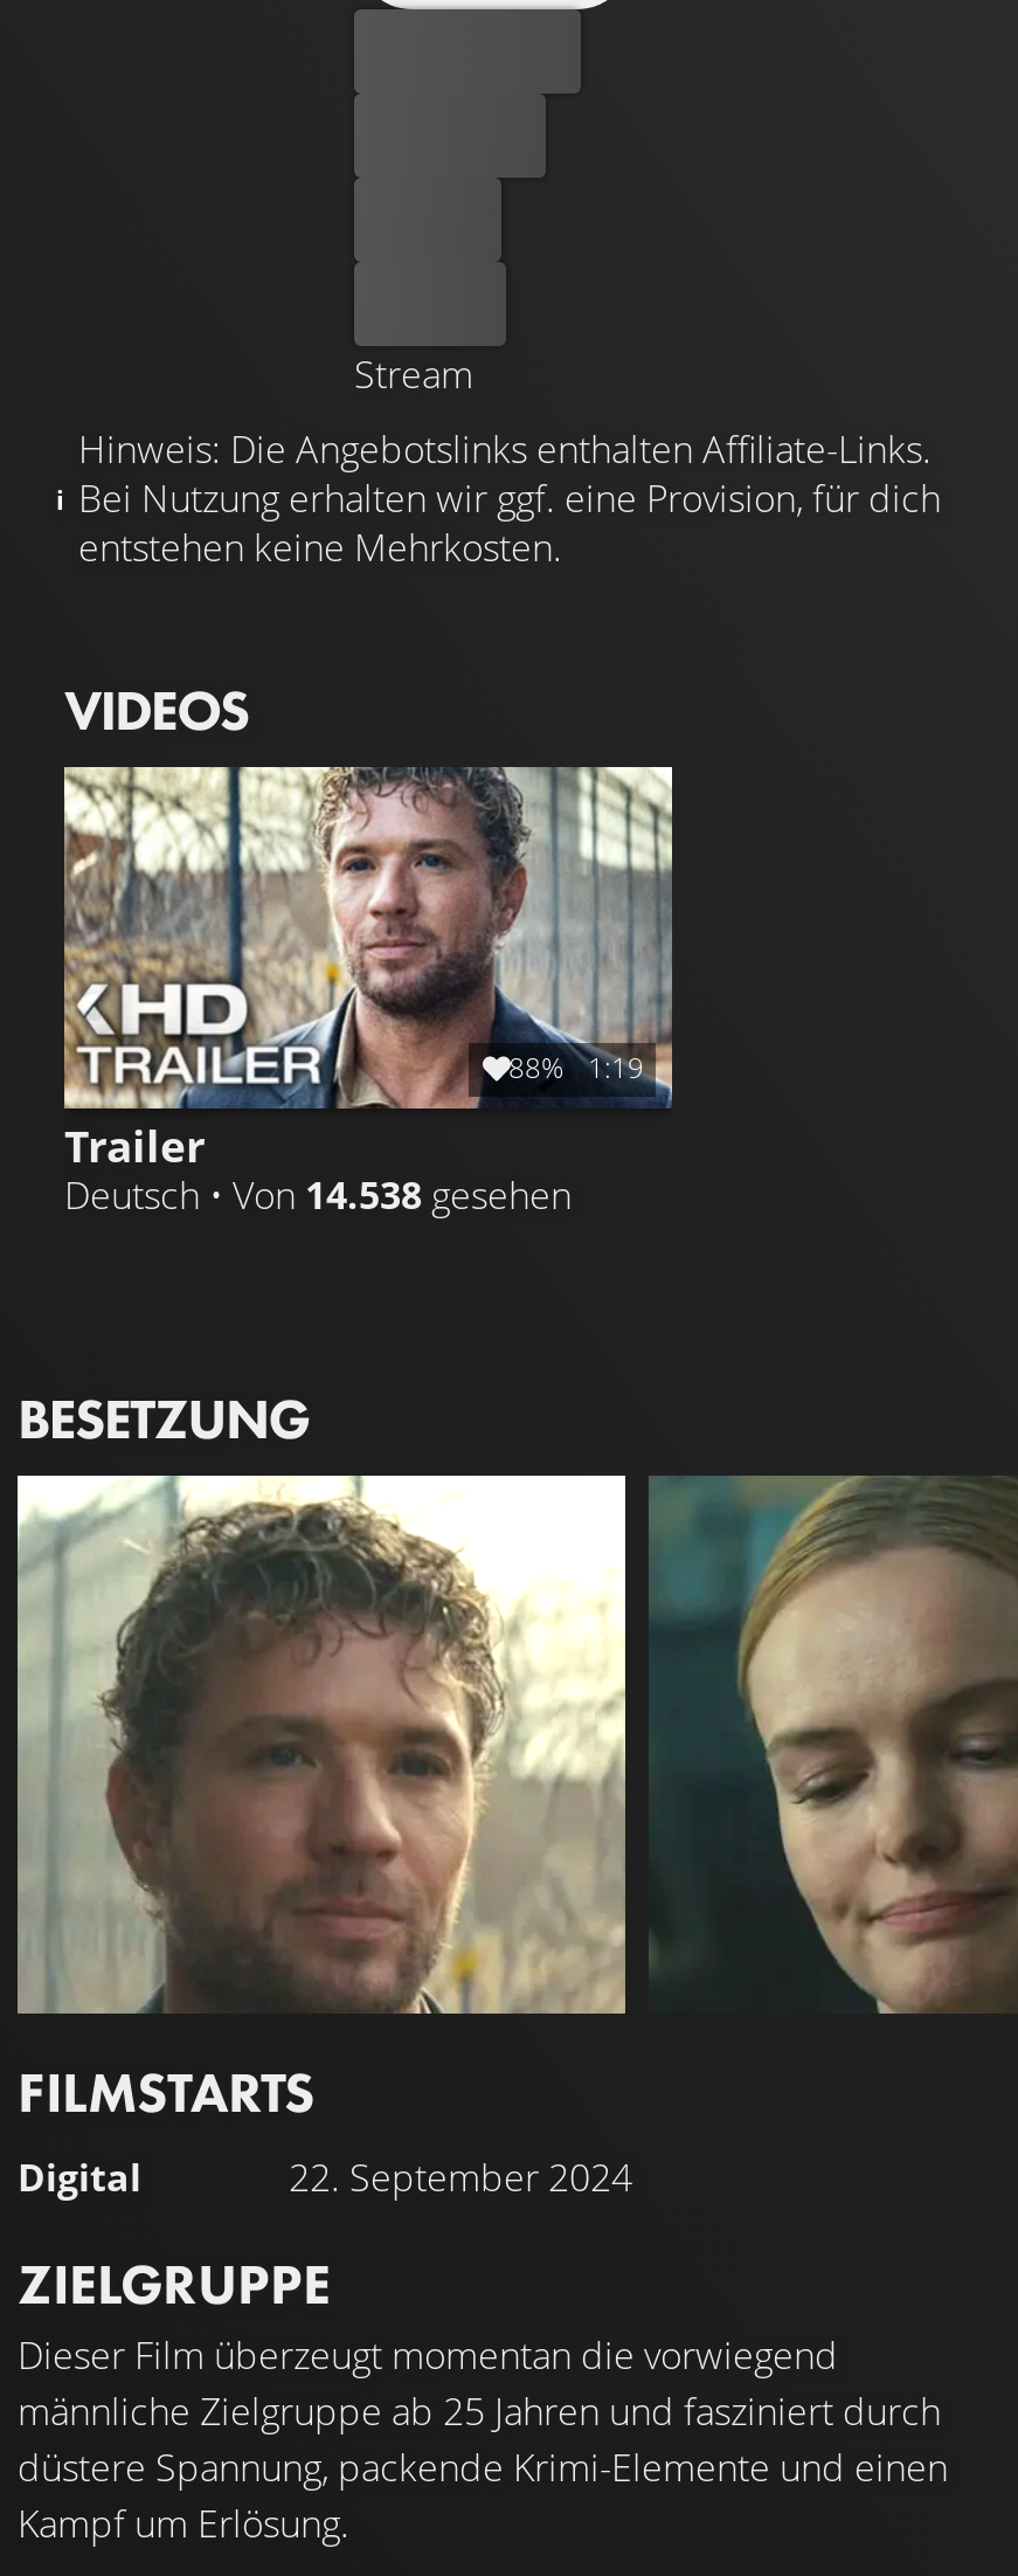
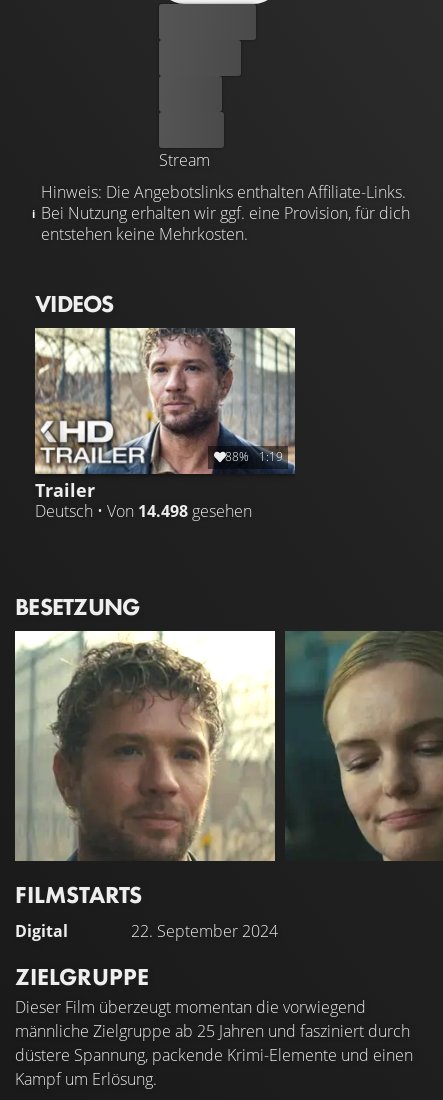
- Deutsch • Von 14.538 gesehen
+ Deutsch • Von 14.498 gesehen
